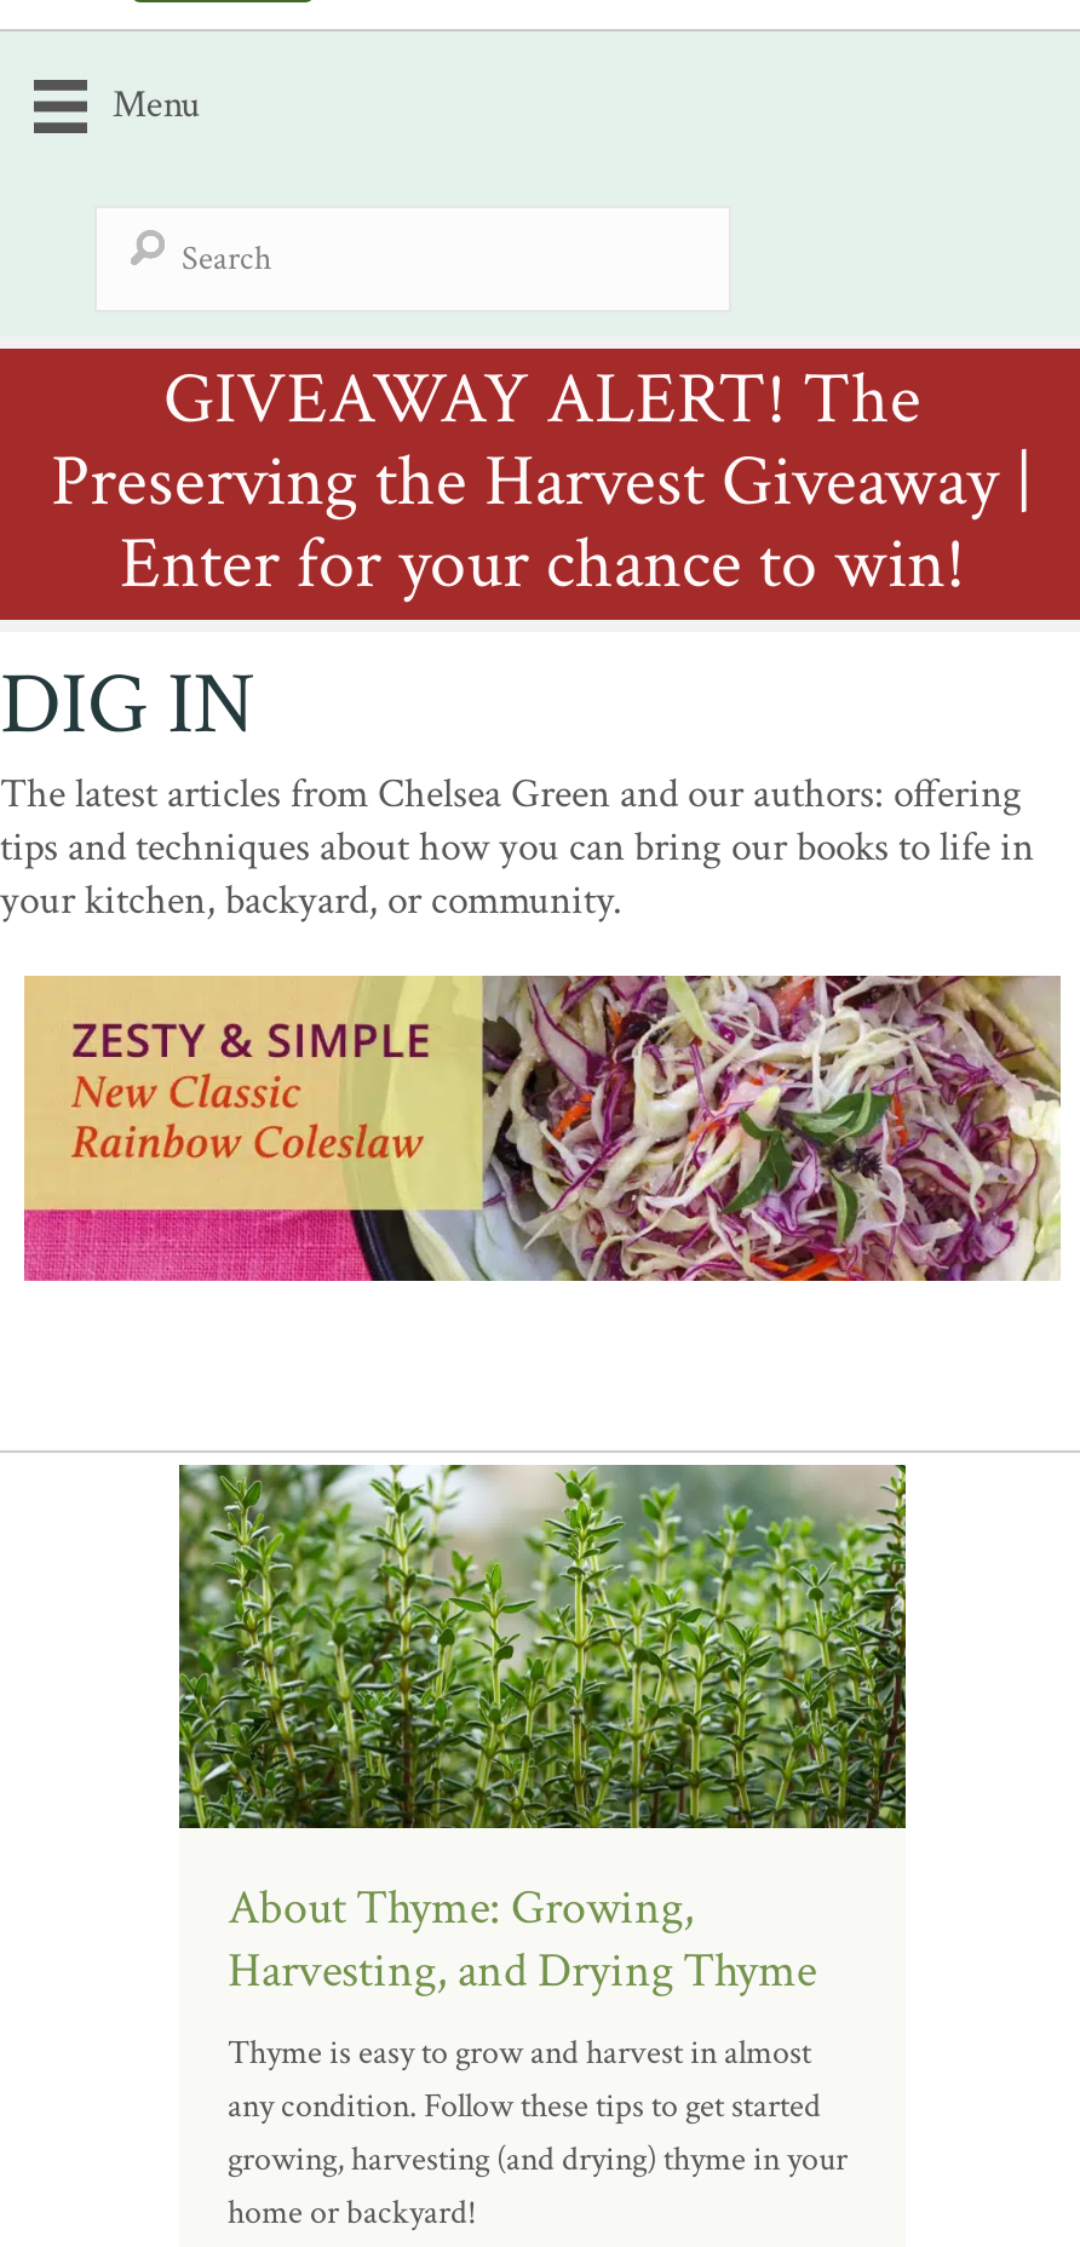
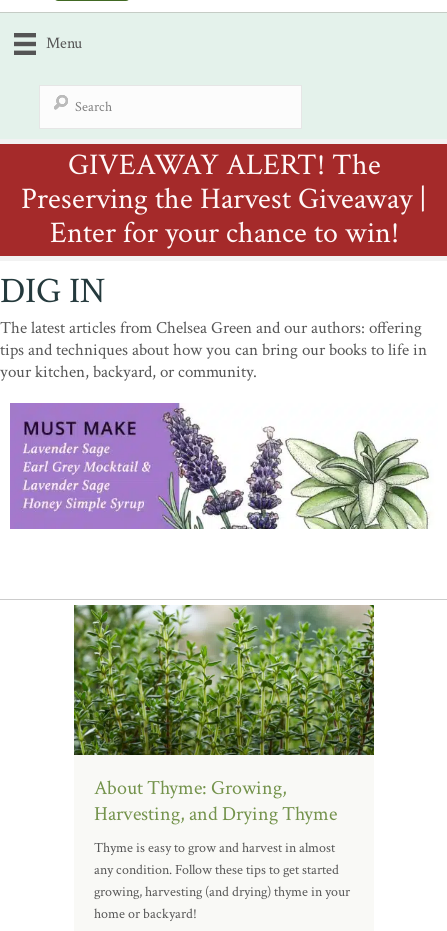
- [image]
+ [image]
